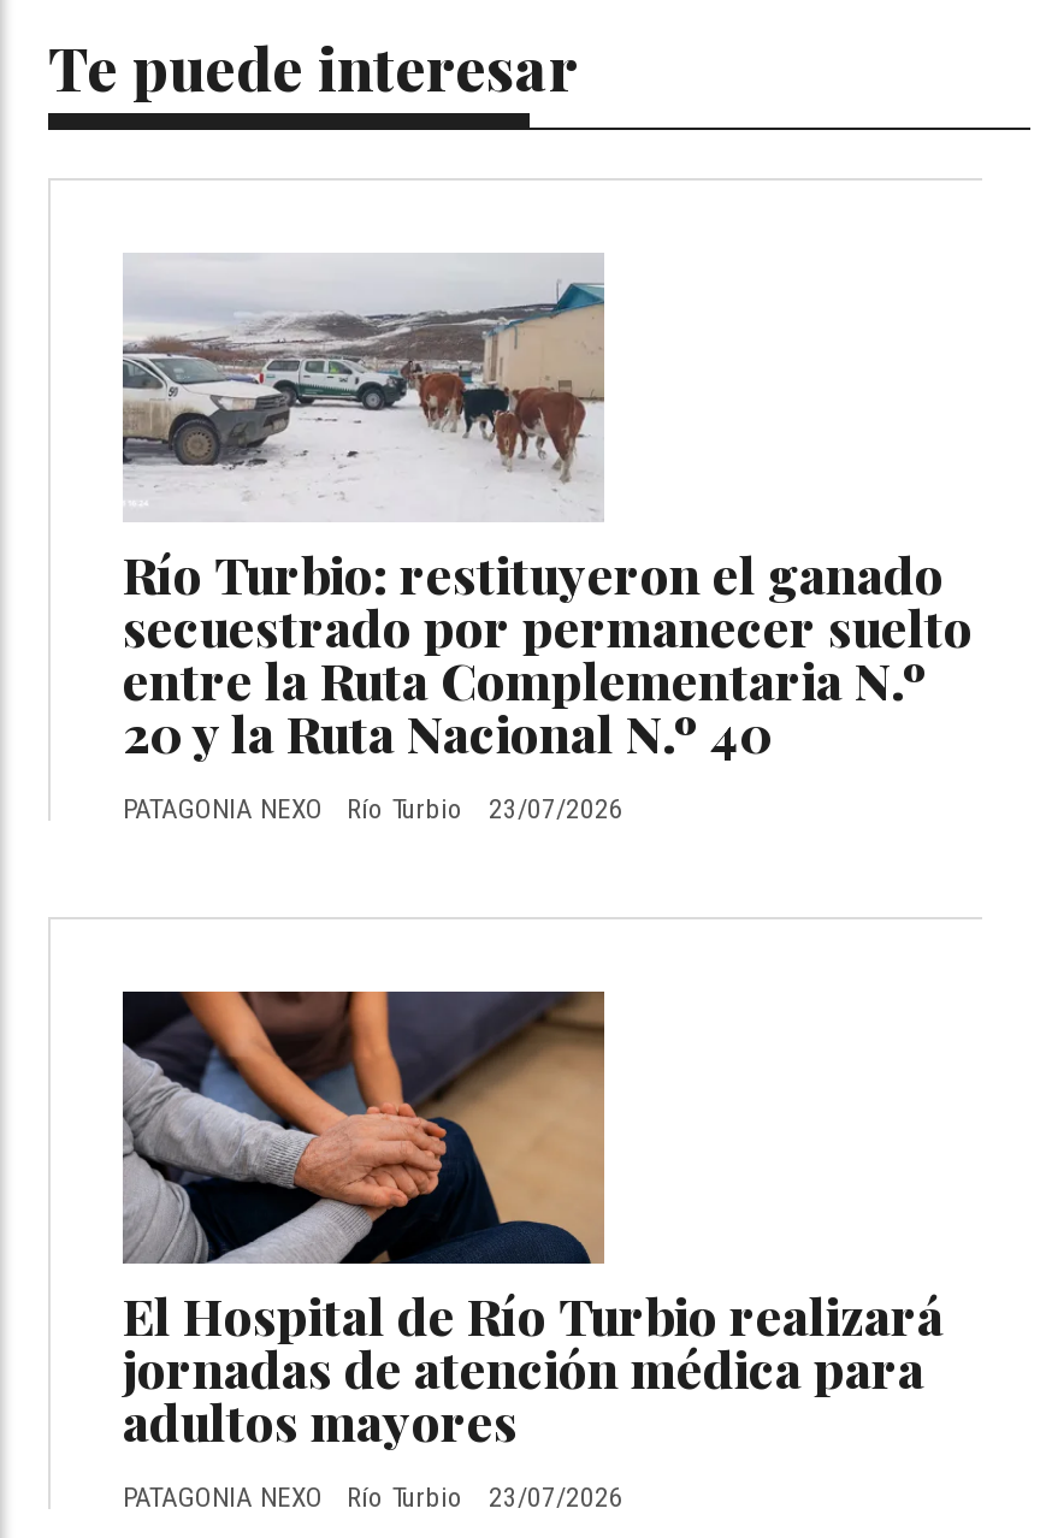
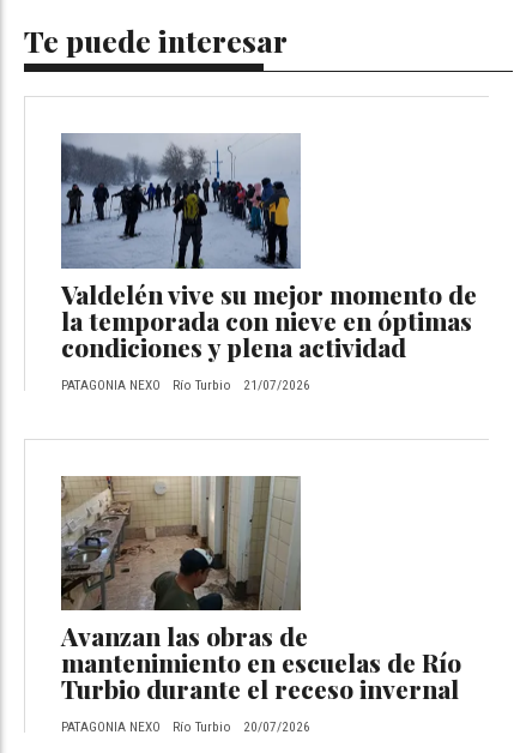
- [image]
- Río Turbio: restituyeron el ganado
- secuestrado por permanecer suelto
- entre la Ruta Complementaria N.º
- 20 y la Ruta Nacional N.º 40
+ [image]
+ Valdelén vive su mejor momento de
+ la temporada con nieve en óptimas
+ condiciones y plena actividad

- PATAGONIA NEXO Río Turbio 23/07/2026
+ PATAGONIA NEXO Río Turbio 21/07/2026

- [image]
- El Hospital de Río Turbio realizará
- jornadas de atención médica para
- adultos mayores
+ [image]
+ Avanzan las obras de
+ mantenimiento en escuelas de Río
+ Turbio durante el receso invernal

- PATAGONIA NEXO Río Turbio 23/07/2026
+ PATAGONIA NEXO Río Turbio 20/07/2026
